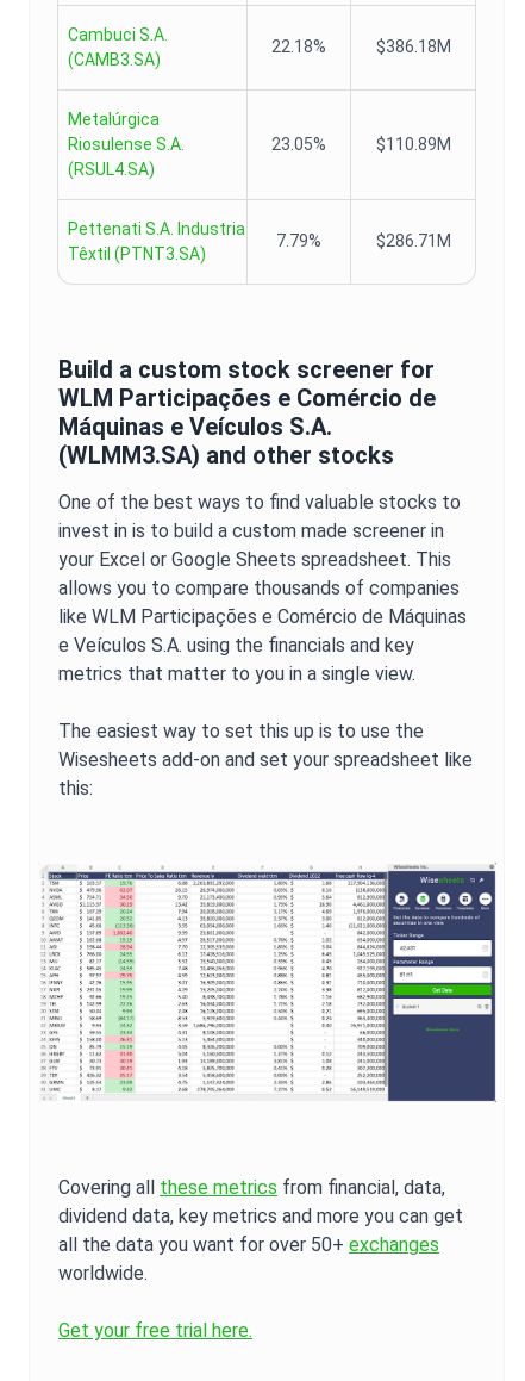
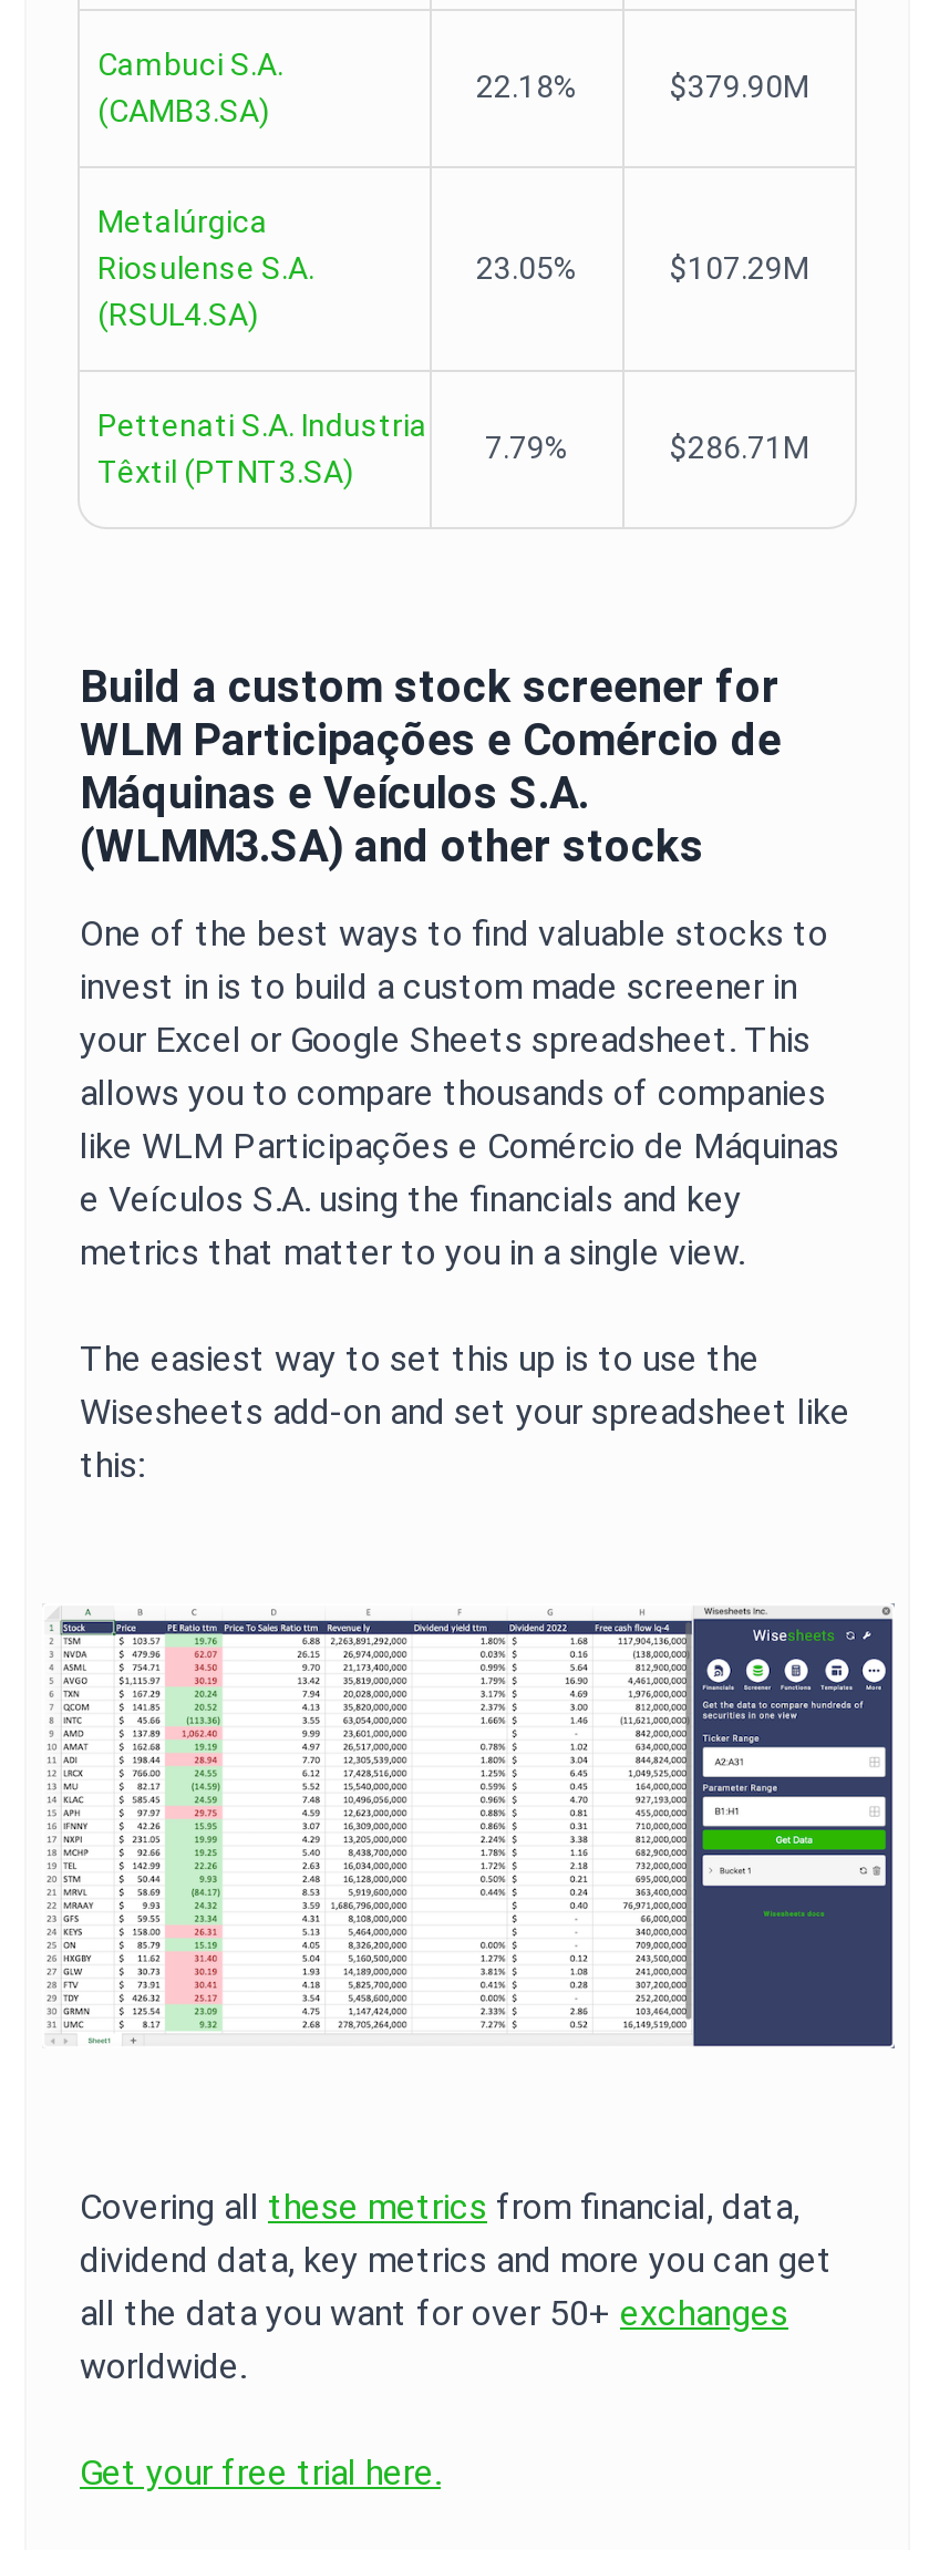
- $386.18M
+ $379.90M

- $110.89M
+ $107.29M
